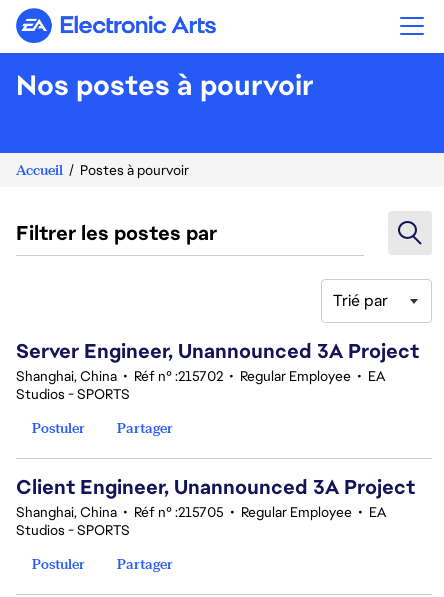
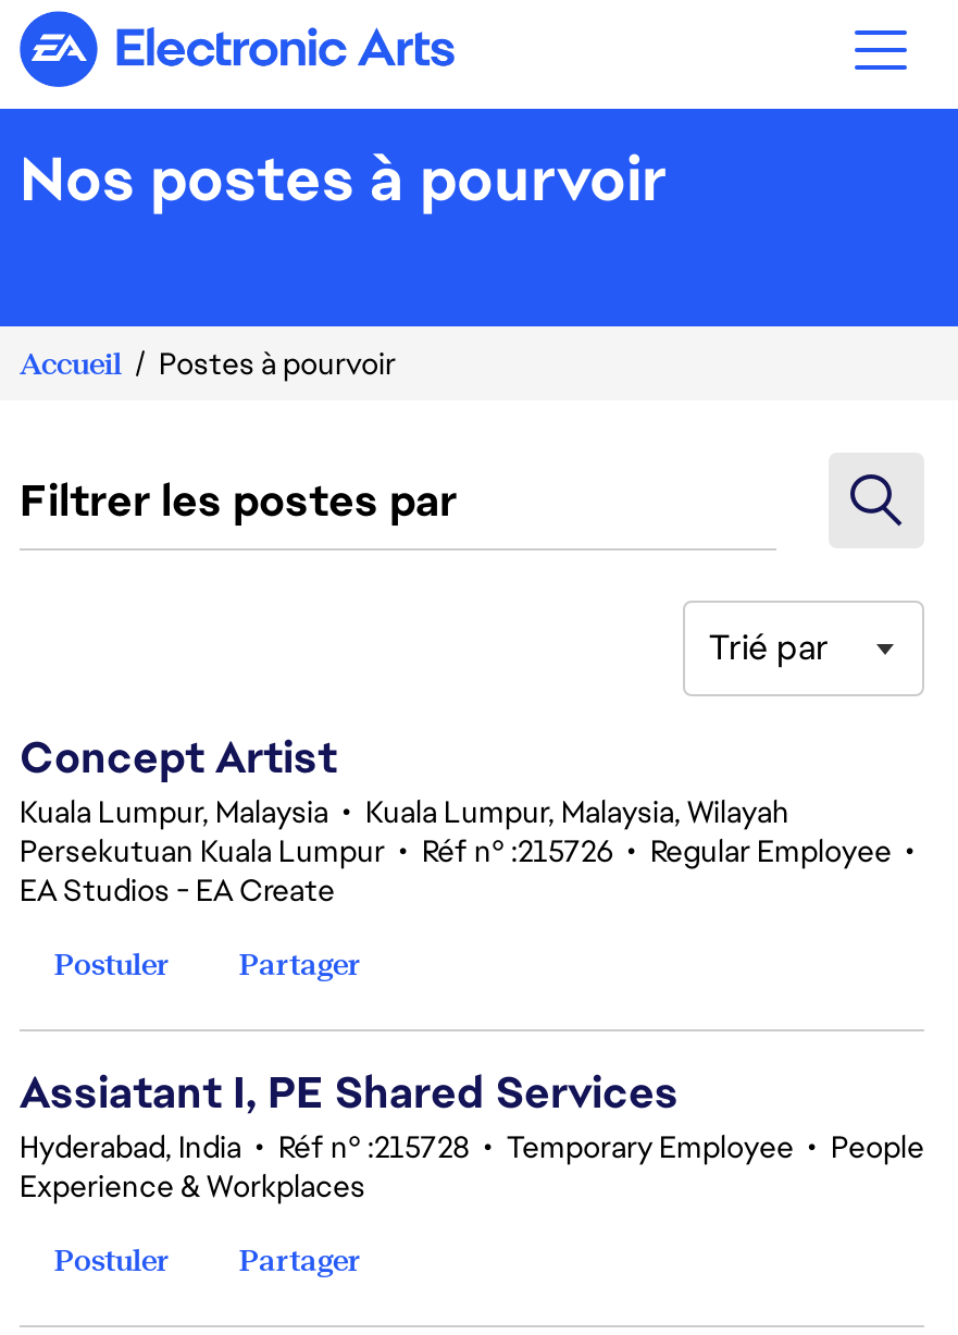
- Server Engineer, Unannounced 3A Project
- Shanghai, China • Réf n° :215702 • Regular Employee • EA
- Studios - SPORTS
+ Concept Artist
+ Kuala Lumpur, Malaysia • Kuala Lumpur, Malaysia, Wilayah
+ Persekutuan Kuala Lumpur • Réf n° :215726 • Regular Employee •
+ EA Studios - EA Create

- Client Engineer, Unannounced 3A Project
- Shanghai, China • Réf n° :215705 • Regular Employee • EA
- Studios - SPORTS
+ Assiatant I, PE Shared Services
+ Hyderabad, India • Réf n° :215728 • Temporary Employee • People
+ Experience & Workplaces
